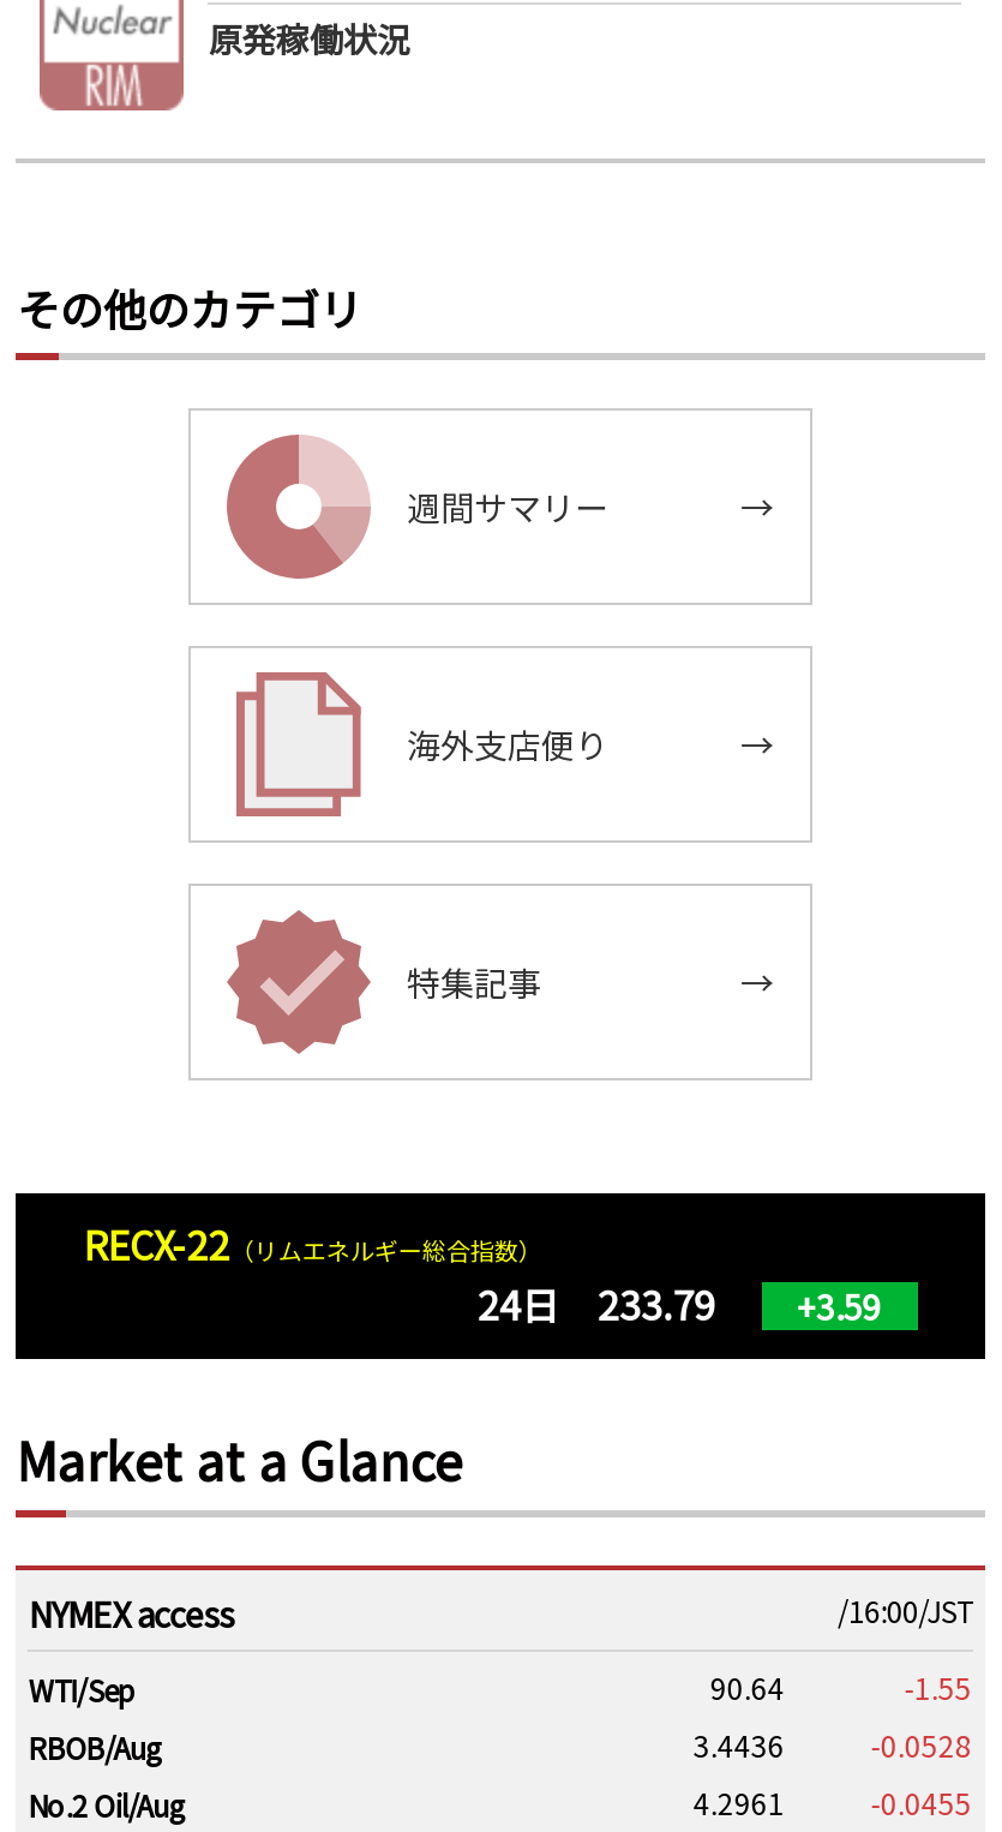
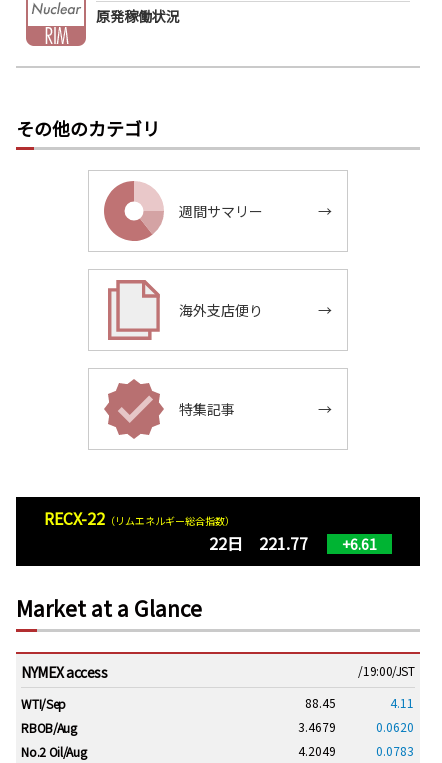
- 24日 233.79
+ 22日 221.77

- +3.59
+ +6.61

- /16:00/JST
+ /19:00/JST

- 90.64
+ 88.45

- -1.55
+ 4.11

- 3.4436
+ 3.4679

- -0.0528
+ 0.0620

- 4.2961
+ 4.2049

- -0.0455
+ 0.0783
